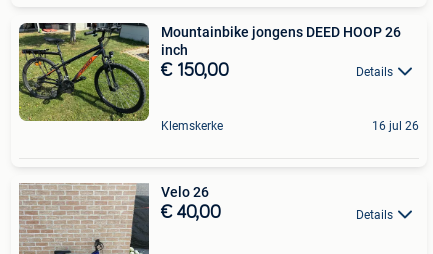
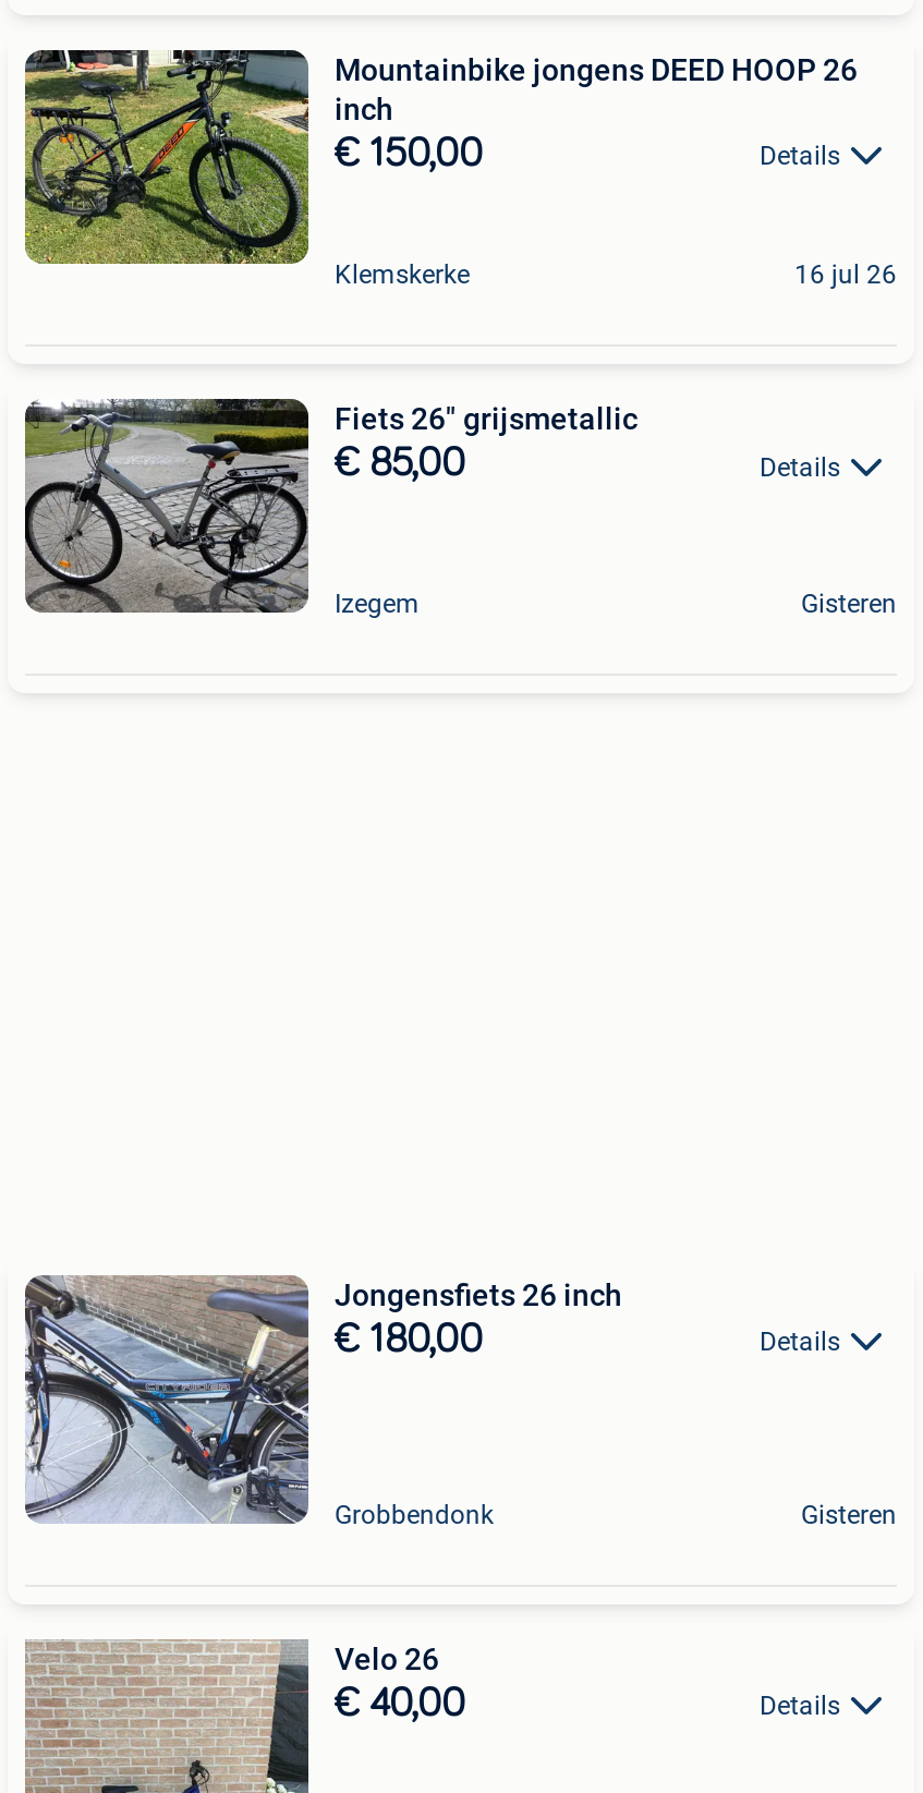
+ [image]
+ Jongensfiets 26 inch
+ € 180,00
+ Details

+ [image]
+ Fiets 26" grijsmetallic
+ € 85,00
+ Details

+ Izegem
+ Gisteren

+ Grobbendonk
+ Gisteren
